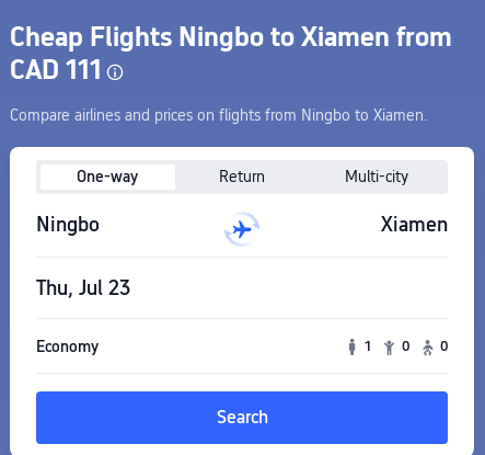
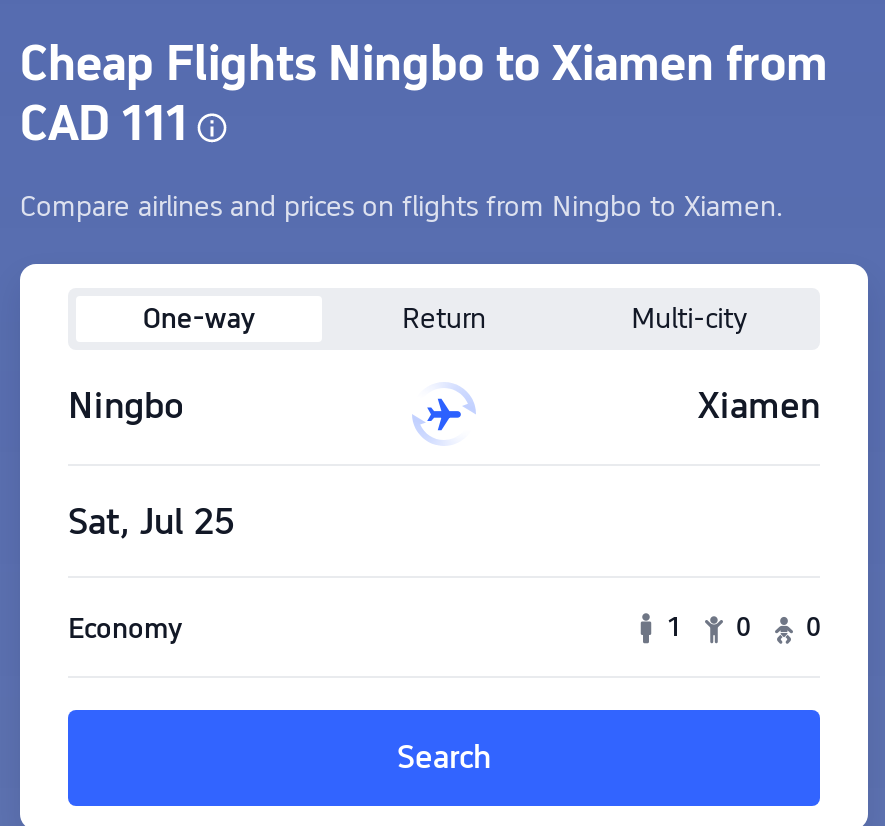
- Thu, Jul 23
+ Sat, Jul 25
